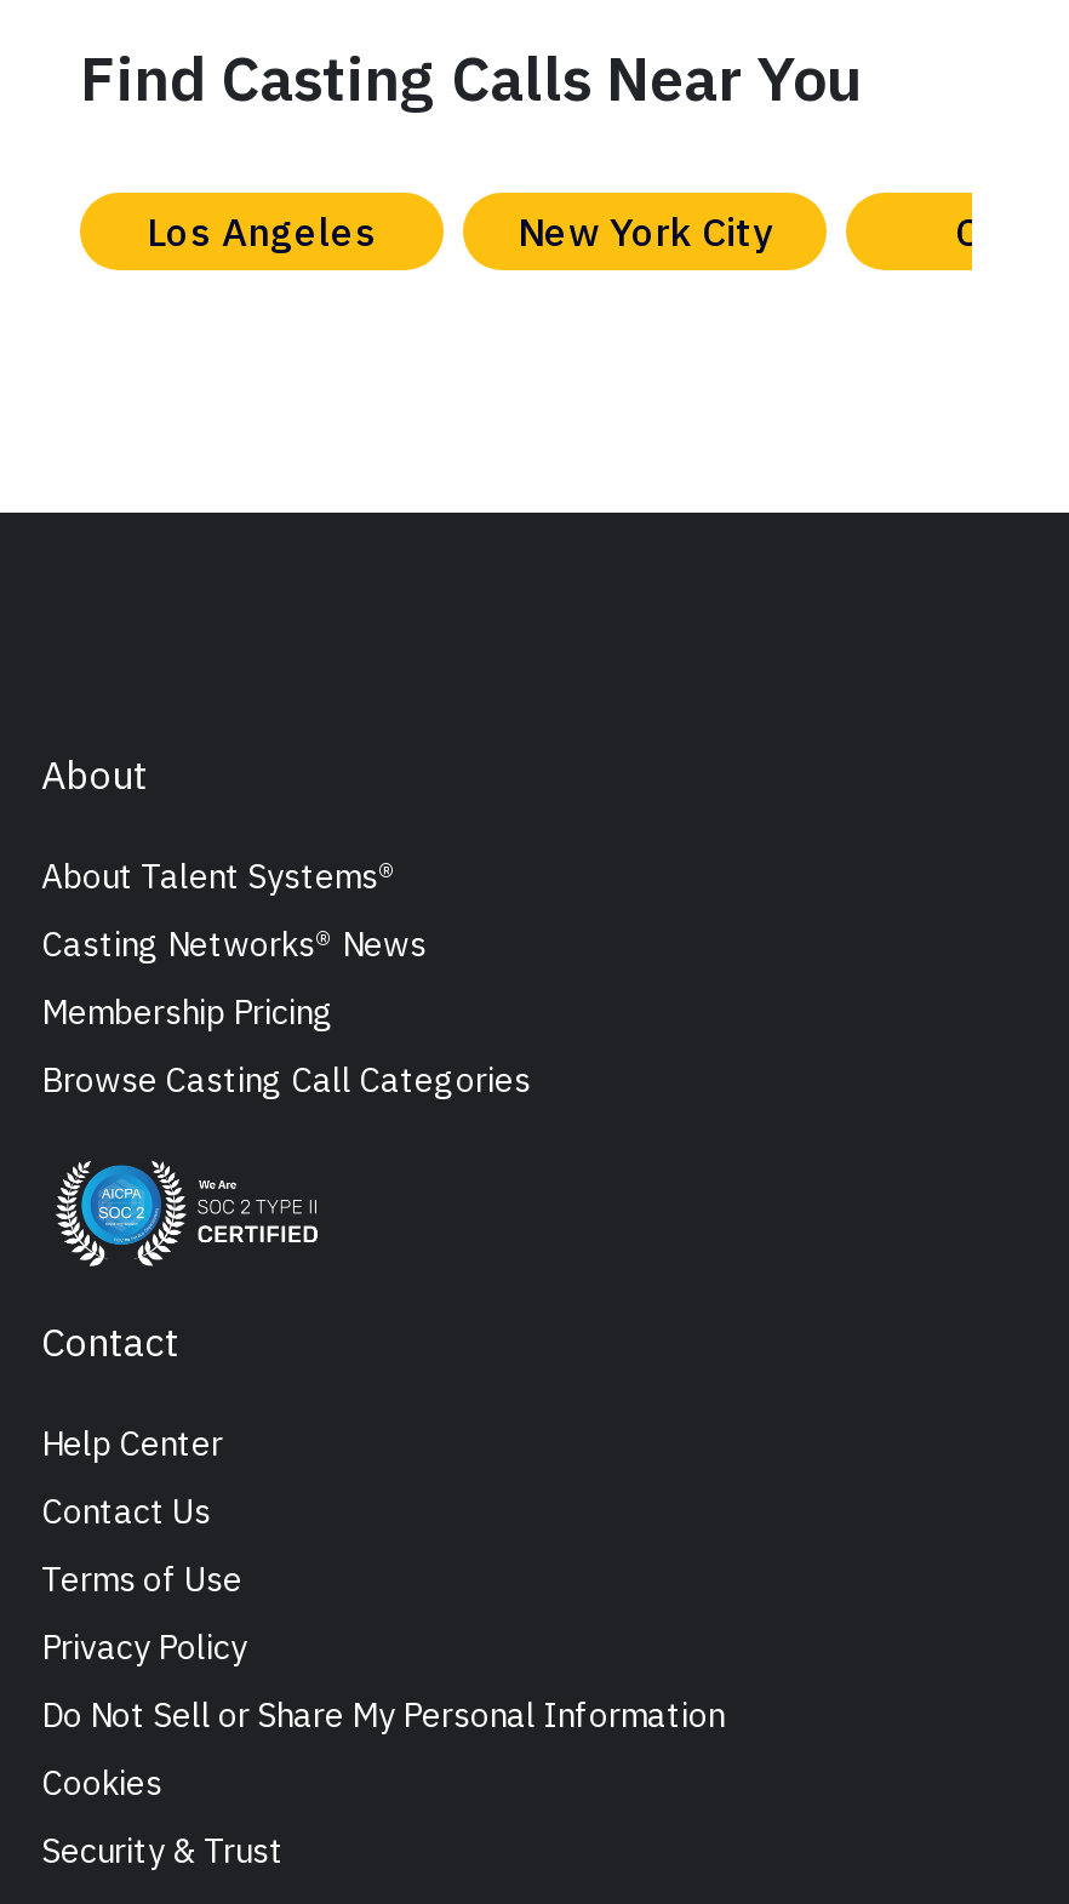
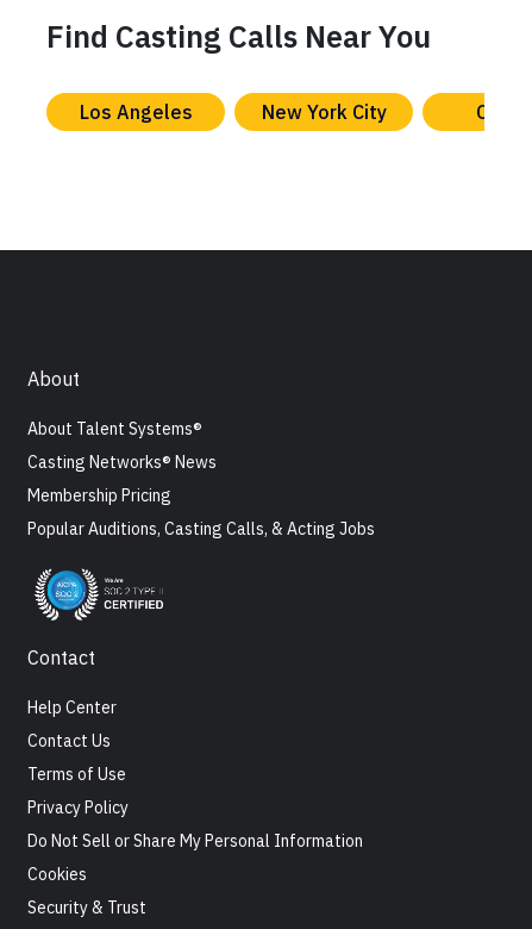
- Browse Casting Call Categories
+ Popular Auditions, Casting Calls, & Acting Jobs
